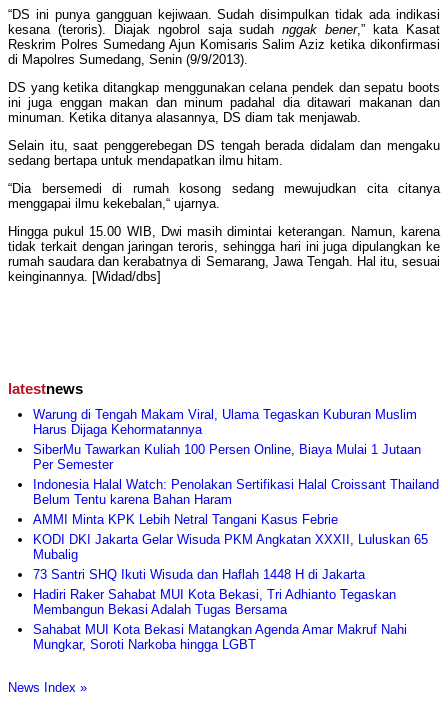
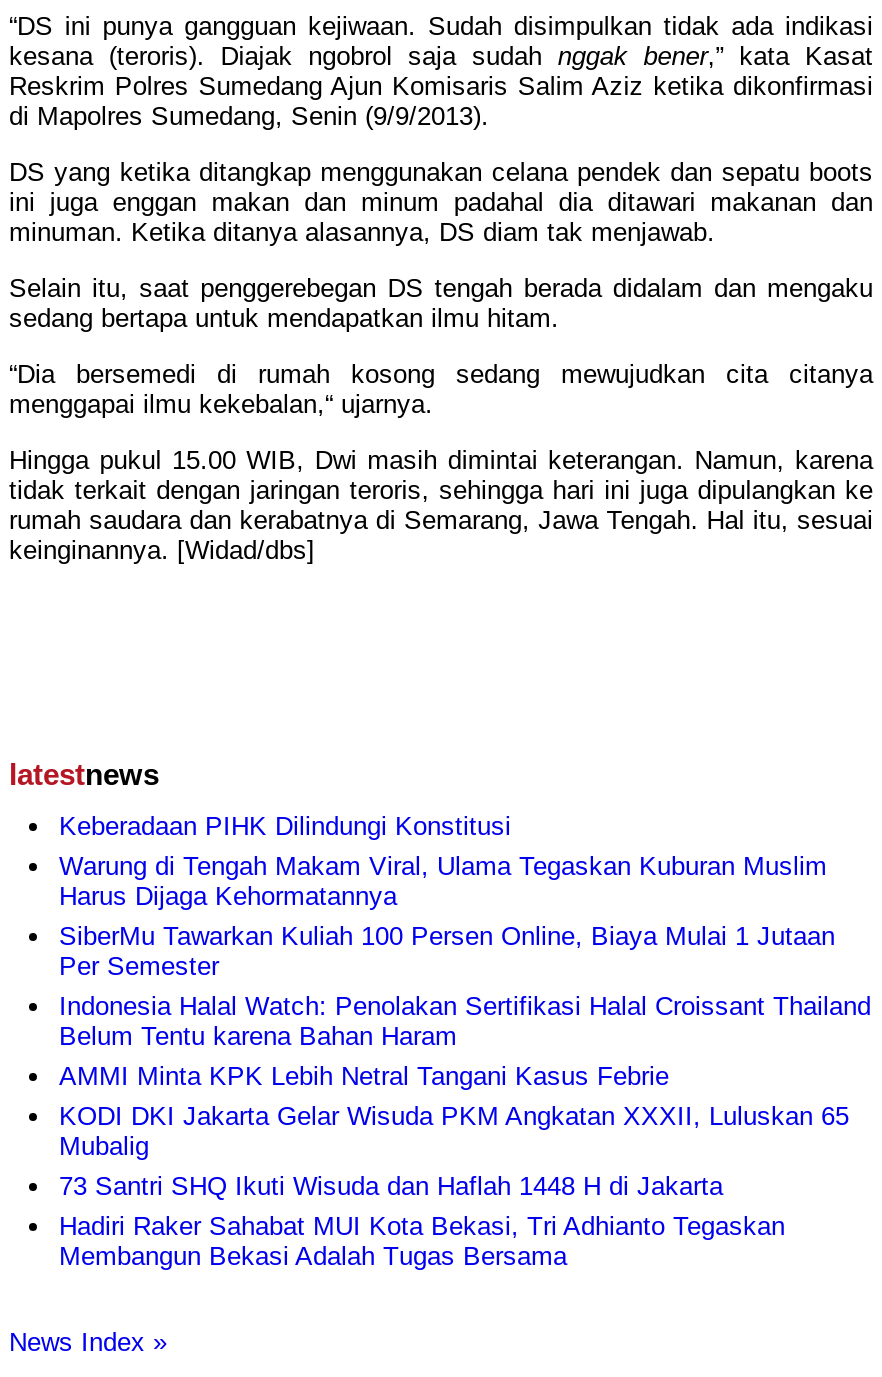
+ Keberadaan PIHK Dilindungi Konstitusi

moved down: Warung di Tengah Makam Viral, Ulama Tegaskan Kuburan Muslim | Harus Dijaga Kehormatannya | SiberMu Tawarkan Kuliah 100 Persen Online, Biaya Mulai 1 Jutaan | ... | Hadiri Raker Sahabat MUI Kota Bekasi, Tri Adhianto Tegaskan | Membangun Bekasi Adalah Tugas Bersama

- Sahabat MUI Kota Bekasi Matangkan Agenda Amar Makruf Nahi
- Mungkar, Soroti Narkoba hingga LGBT
